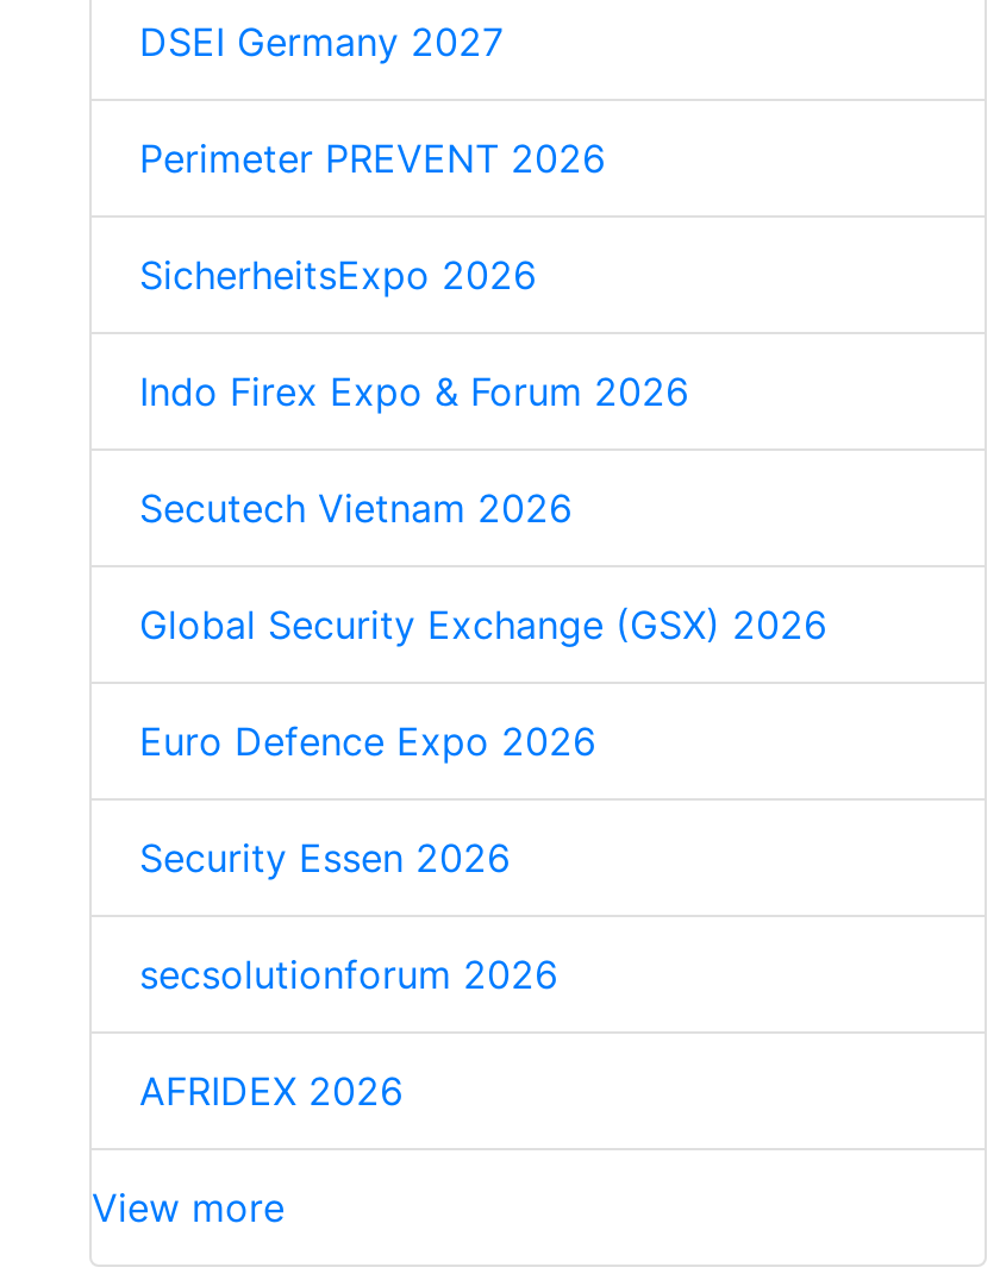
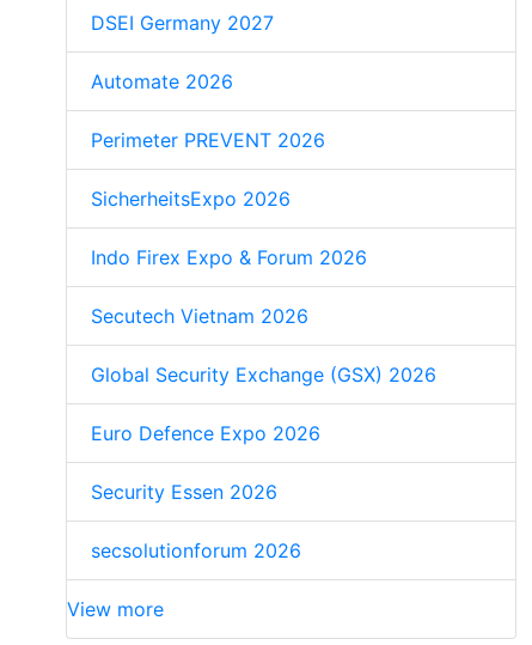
+ Automate 2026

moved down: Perimeter PREVENT 2026 | SicherheitsExpo 2026 | Indo Firex Expo & Forum 2026 | Secutech Vietnam 2026 | Global Security Exchange (GSX) 2026 | Euro Defence Expo 2026 | Security Essen 2026 | secsolutionforum 2026

- AFRIDEX 2026
